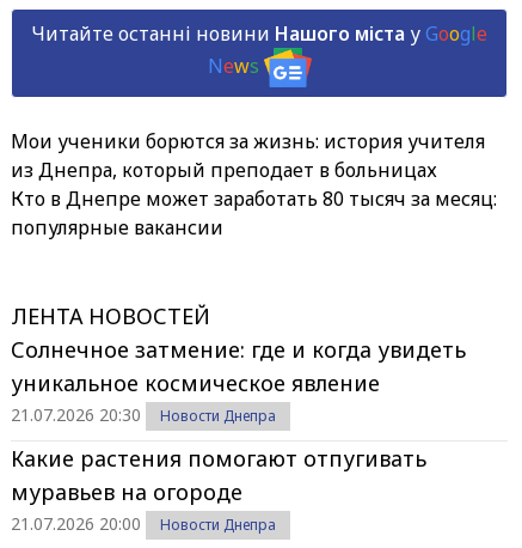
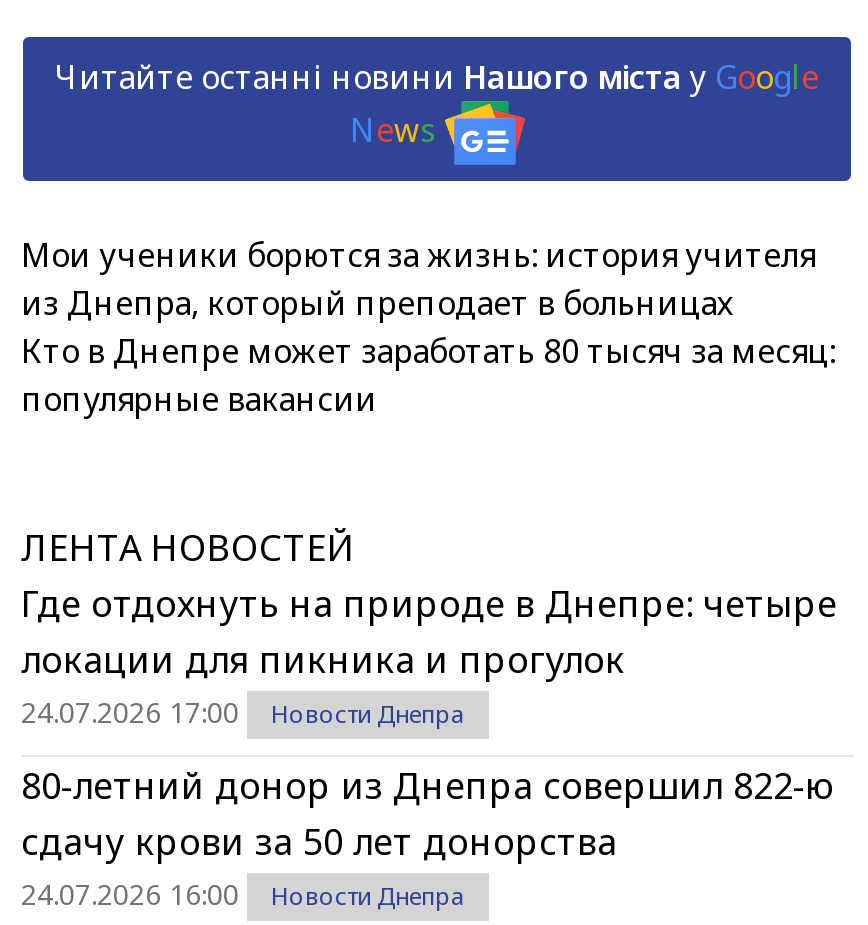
- Солнечное затмение: где и когда увидеть
- уникальное космическое явление
- 21.07.2026 20:30
+ Где отдохнуть на природе в Днепре: четыре
+ локации для пикника и прогулок
+ 24.07.2026 17:00

- Какие растения помогают отпугивать
- муравьев на огороде
- 21.07.2026 20:00
+ 80-летний донор из Днепра совершил 822-ю
+ сдачу крови за 50 лет донорства
+ 24.07.2026 16:00
